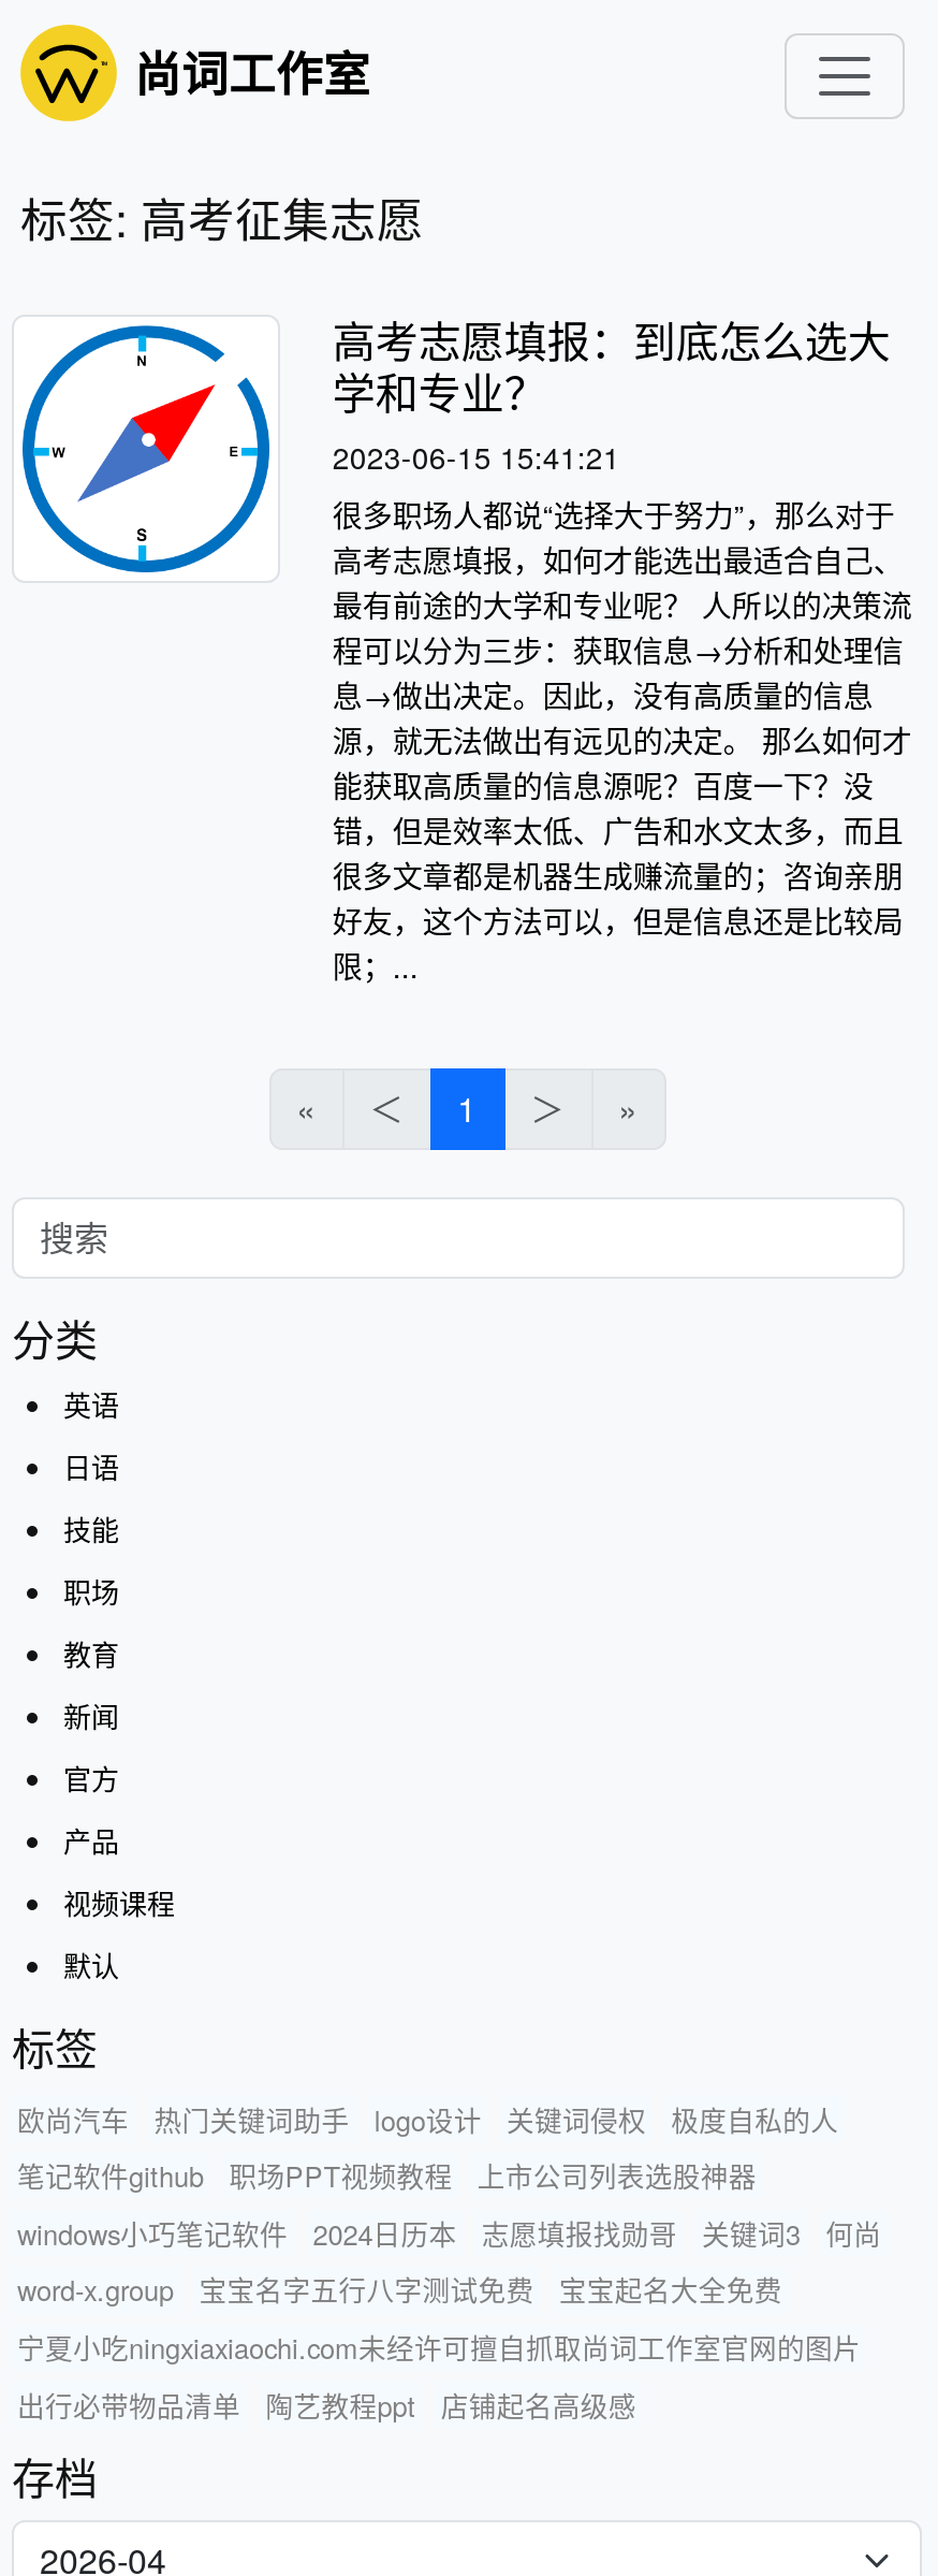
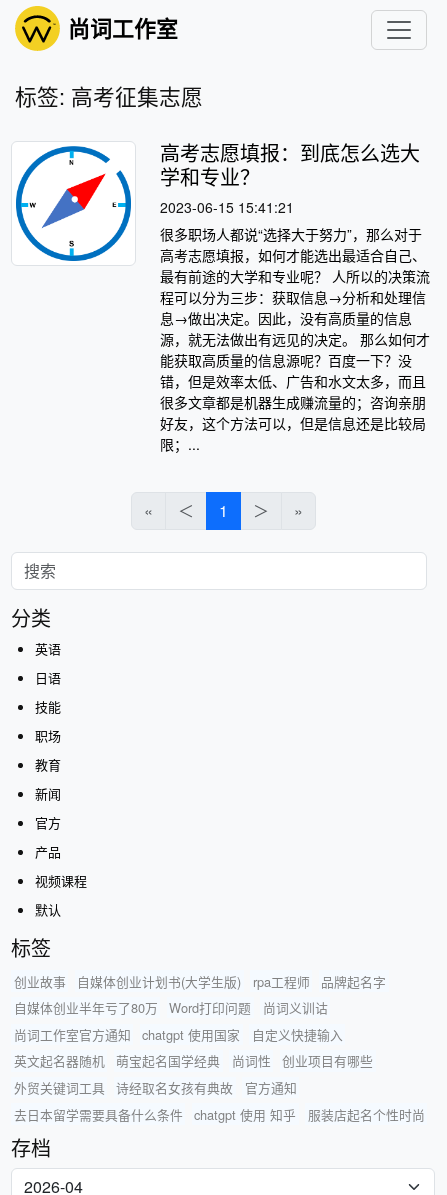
- 欧尚汽车
- 热门关键词助手
- logo设计
- 关键词侵权
- 极度自私的人
- 笔记软件github
- 职场PPT视频教程
- 上市公司列表选股神器
- windows小巧笔记软件
- 2024日历本
- 志愿填报找勋哥
- 关键词3
- 何尚
- word-x.group
- 宝宝名字五行八字测试免费
- 宝宝起名大全免费
- 宁夏小吃ningxiaxiaochi.com未经许可擅自抓取尚词工作室官网的图片
- 出行必带物品清单
- 陶艺教程ppt
- 店铺起名高级感
+ 创业故事
+ 自媒体创业计划书(大学生版)
+ rpa工程师
+ 品牌起名字
+ 自媒体创业半年亏了80万
+ Word打印问题
+ 尚词义训诂
+ 尚词工作室官方通知
+ chatgpt 使用国家
+ 自定义快捷输入
+ 英文起名器随机
+ 萌宝起名国学经典
+ 尚词性
+ 创业项目有哪些
+ 外贸关键词工具
+ 诗经取名女孩有典故
+ 官方通知
+ 去日本留学需要具备什么条件
+ chatgpt 使用 知乎
+ 服装店起名个性时尚
